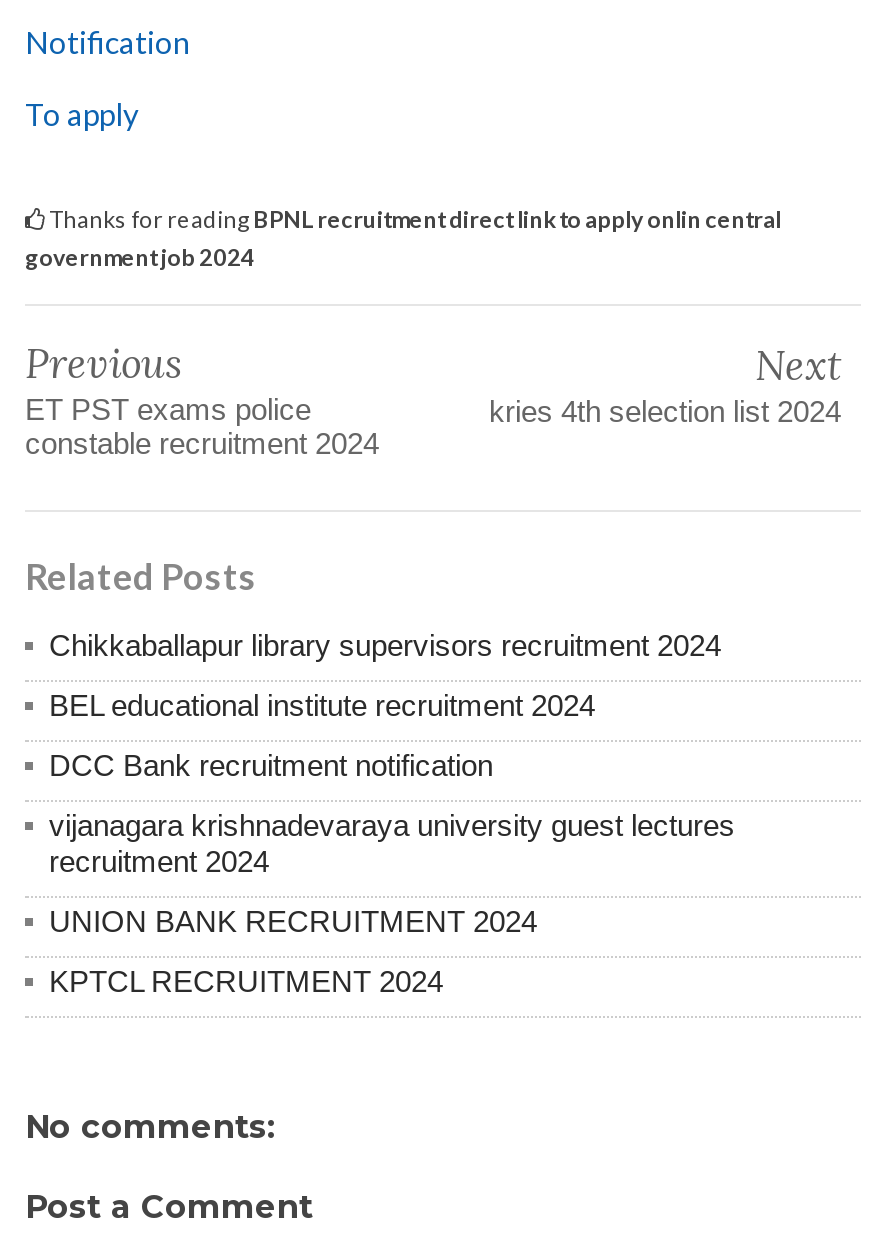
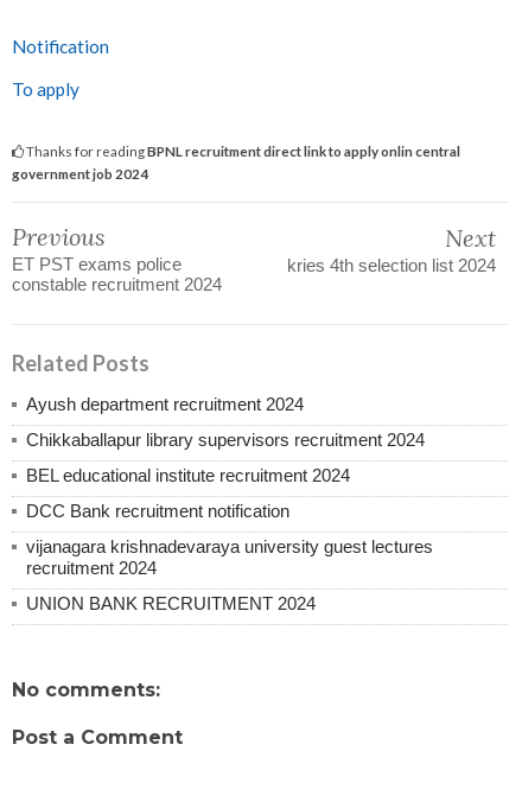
+ Ayush department recruitment 2024

moved down: Chikkaballapur library supervisors recruitment 2024 | BEL educational institute recruitment 2024 | DCC Bank recruitment notification | vijanagara krishnadevaraya university guest lectures | recruitment 2024 | UNION BANK RECRUITMENT 2024

- KPTCL RECRUITMENT 2024
